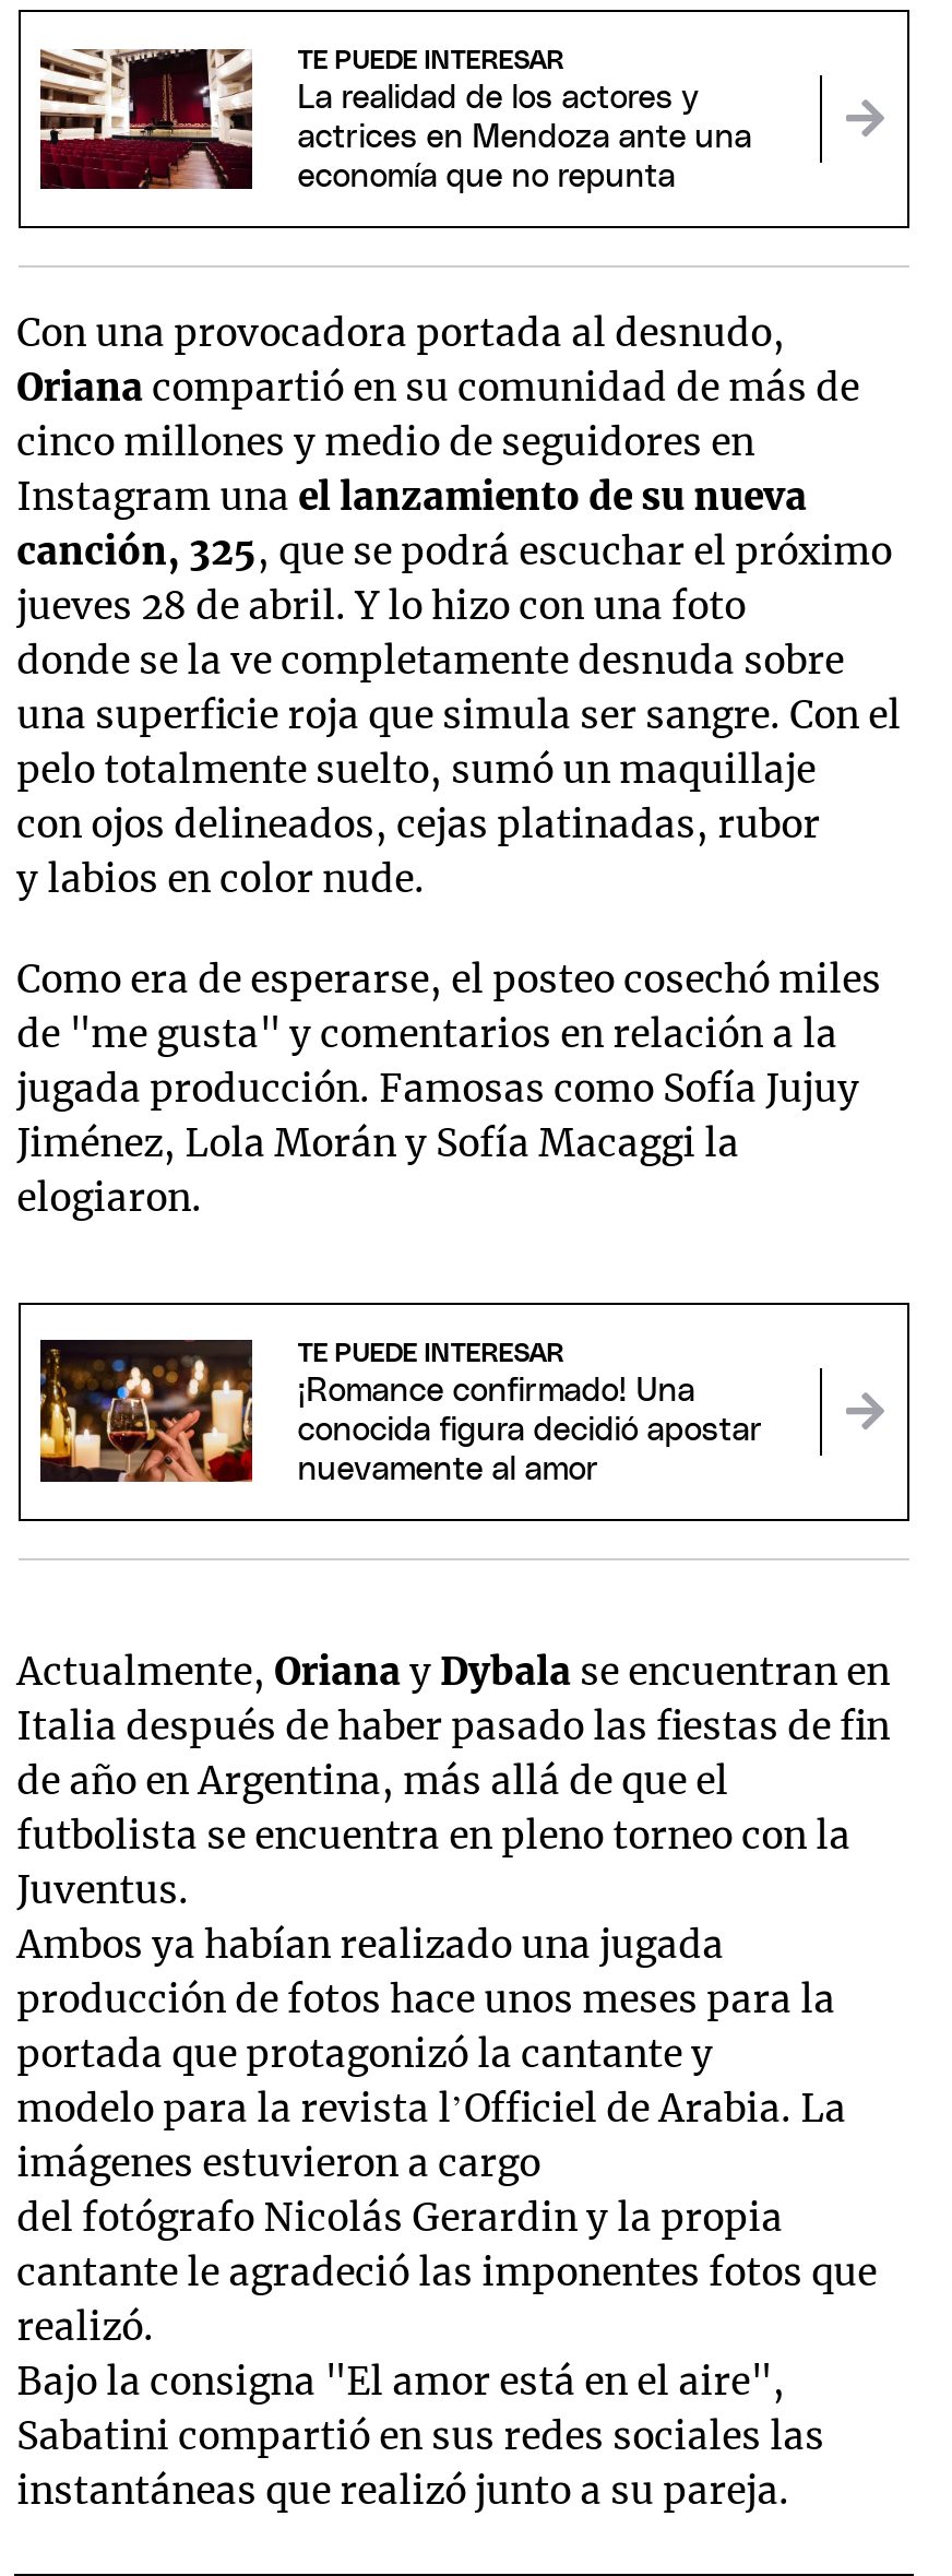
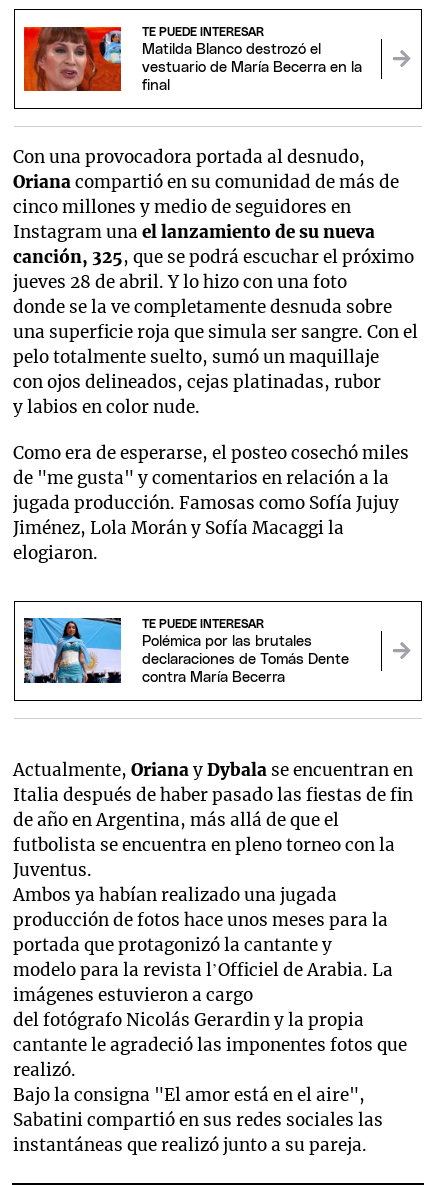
- [image]
- La realidad de los actores y
- actrices en Mendoza ante una
- economía que no repunta
+ [image]
+ Matilda Blanco destrozó el
+ vestuario de María Becerra en la
+ final

- [image]
- ¡Romance confirmado! Una
- conocida figura decidió apostar
- nuevamente al amor
+ [image]
+ Polémica por las brutales
+ declaraciones de Tomás Dente
+ contra María Becerra
